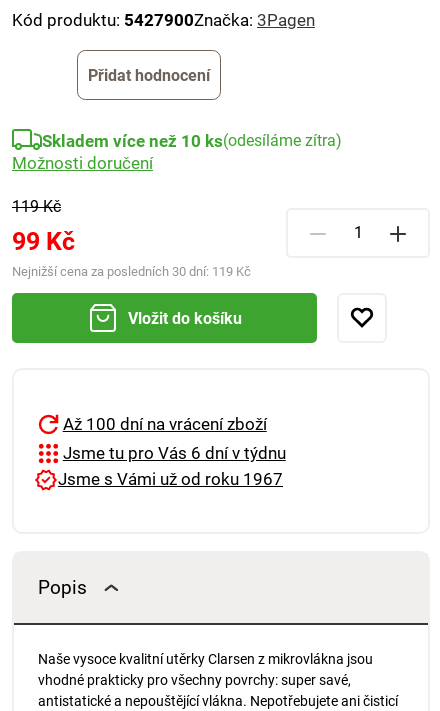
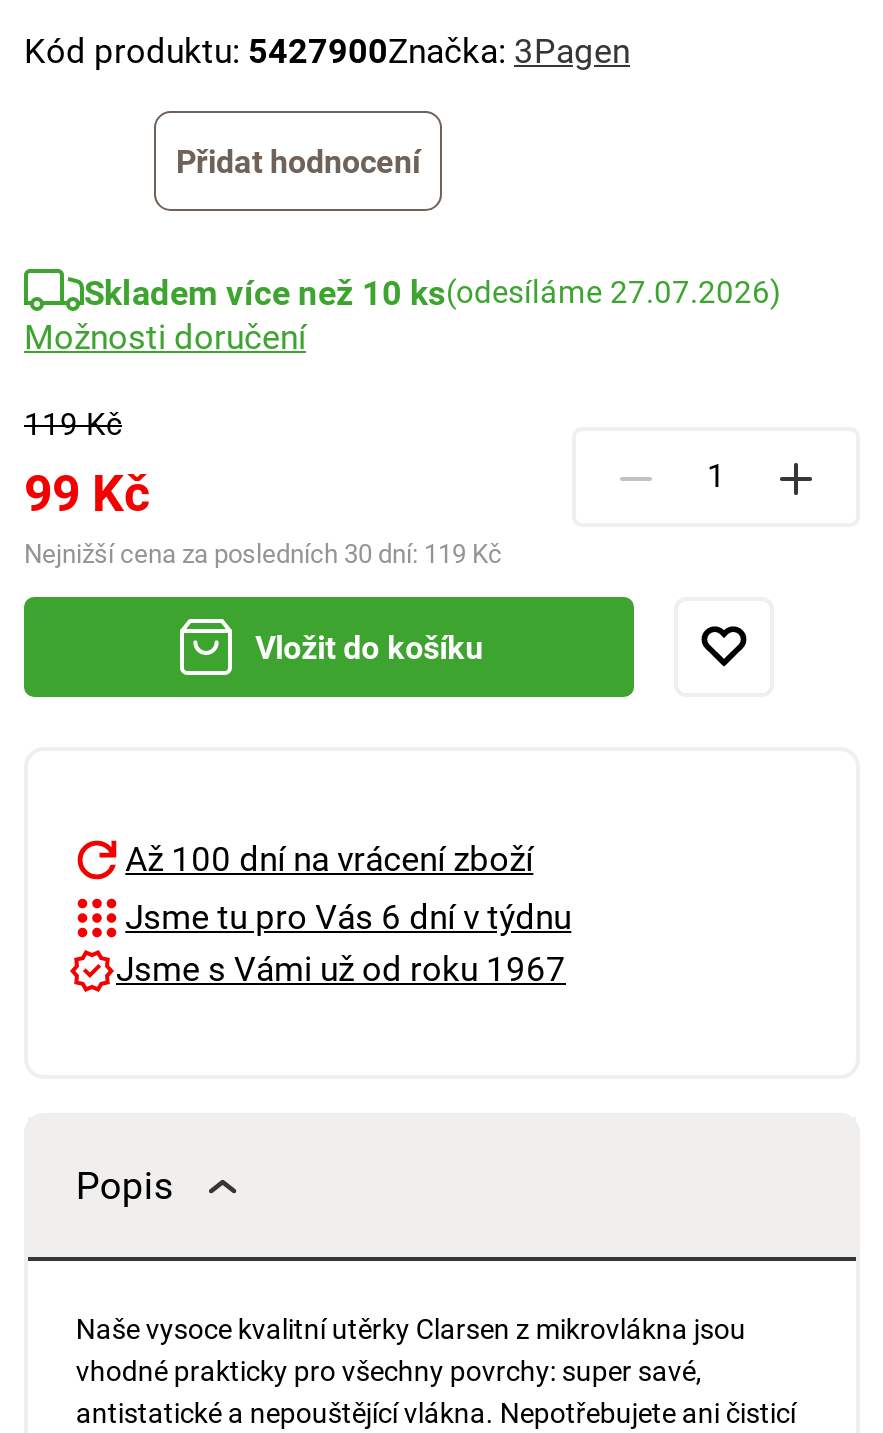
- Skladem více než 10 ks(odesíláme zítra)
+ Skladem více než 10 ks(odesíláme 27.07.2026)
